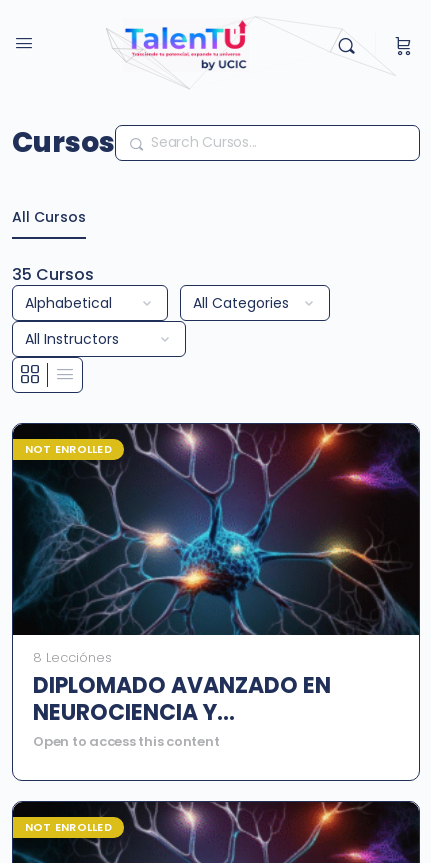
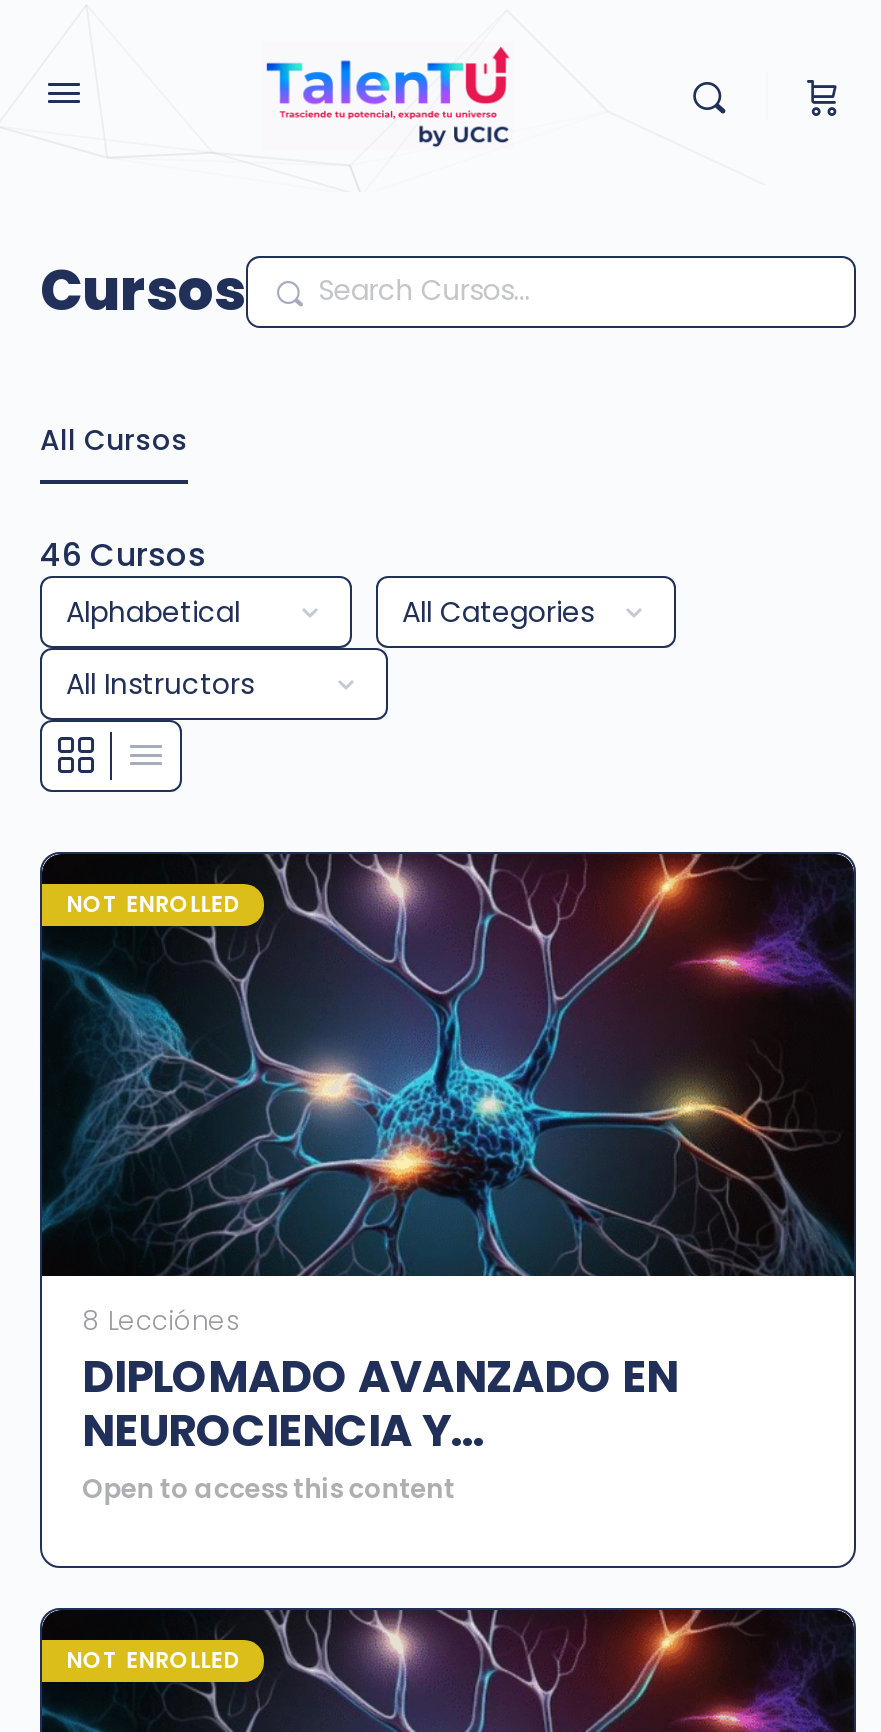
- 35 Cursos
+ 46 Cursos
